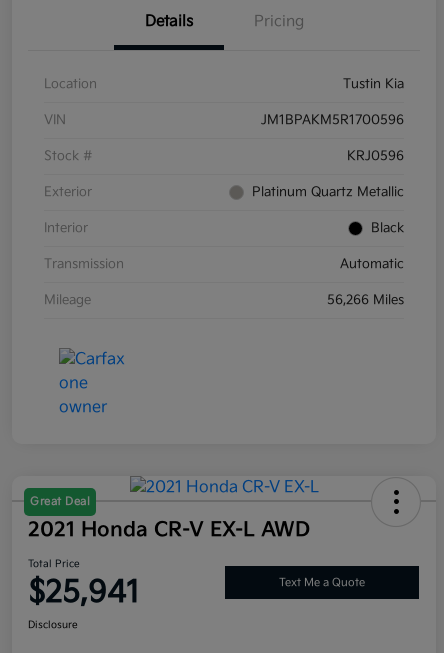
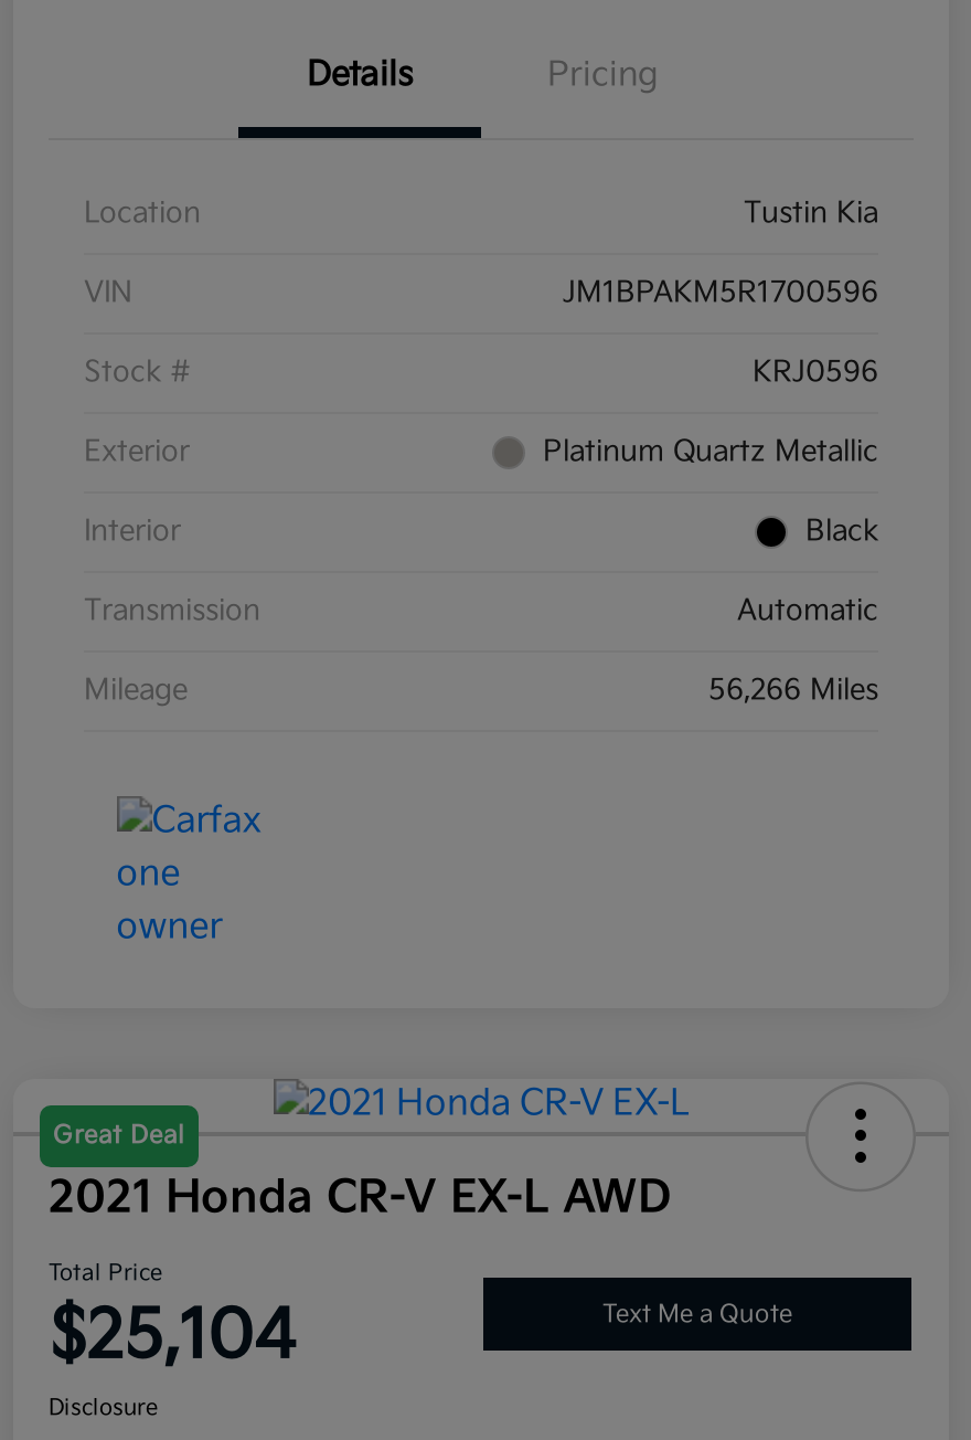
- $25,941
+ $25,104
